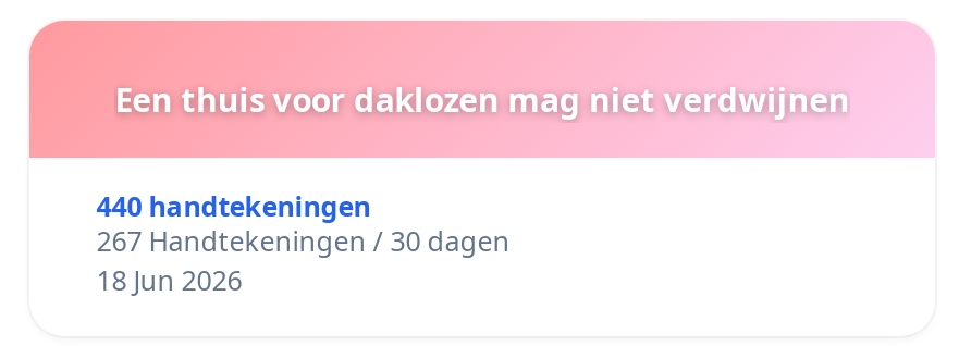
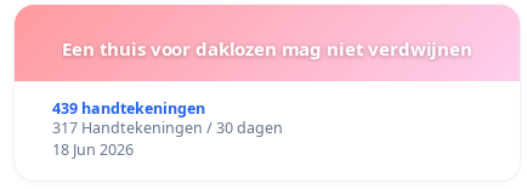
- 440 handtekeningen
+ 439 handtekeningen

- 267 Handtekeningen / 30 dagen
+ 317 Handtekeningen / 30 dagen
